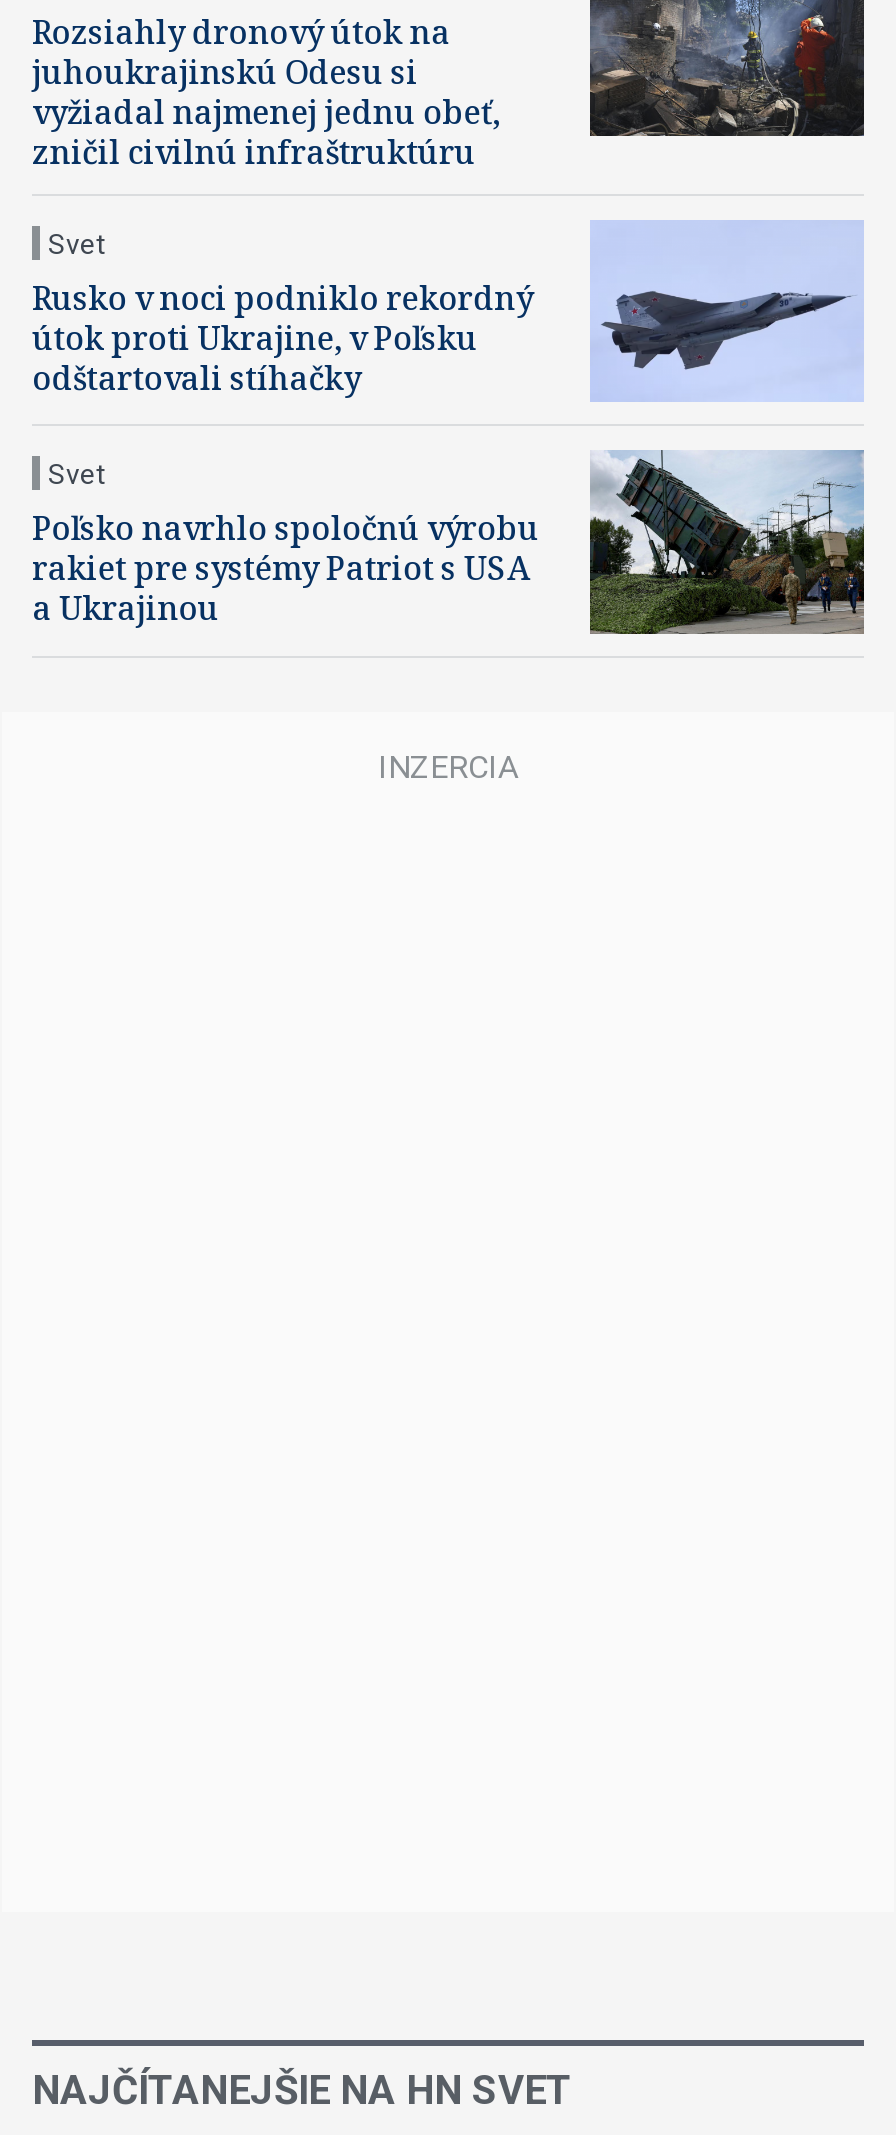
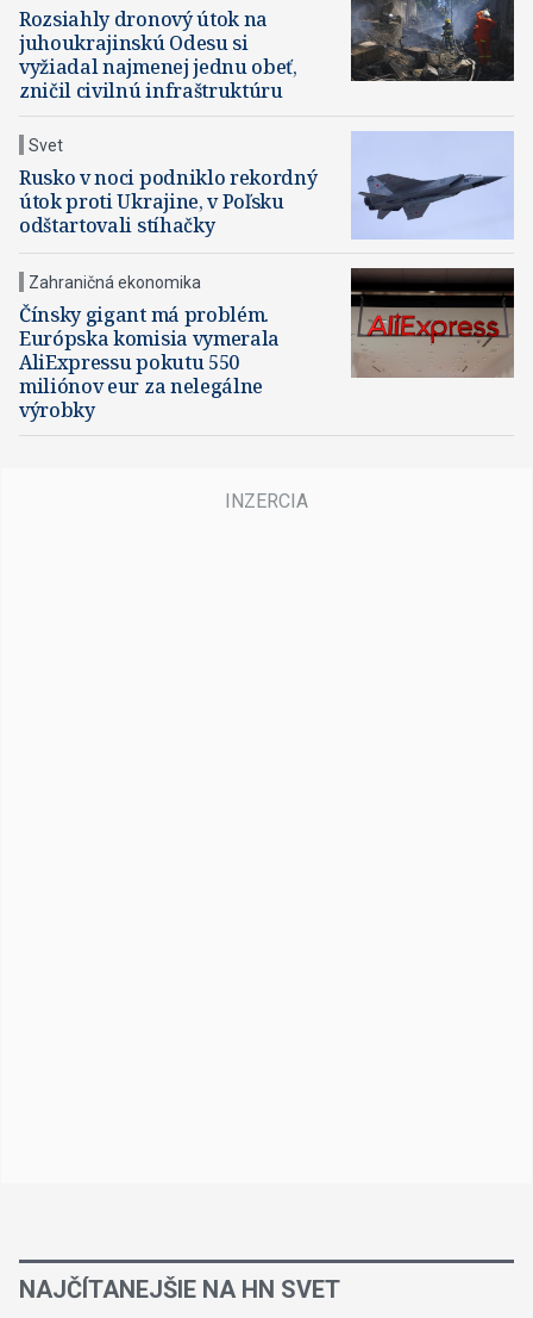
- Svet
+ Zahraničná ekonomika

- [image]
+ [image]

- Poľsko navrhlo spoločnú výrobu
- rakiet pre systémy Patriot s USA
- a Ukrajinou
+ Čínsky gigant má problém.
+ Európska komisia vymerala
+ AliExpressu pokutu 550
+ miliónov eur za nelegálne
+ výrobky
